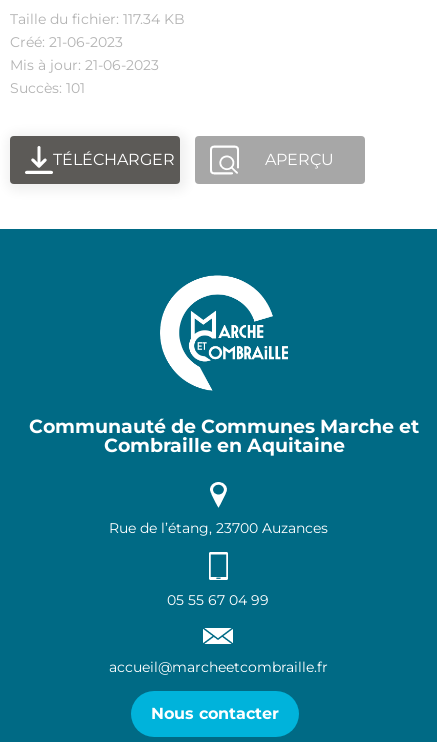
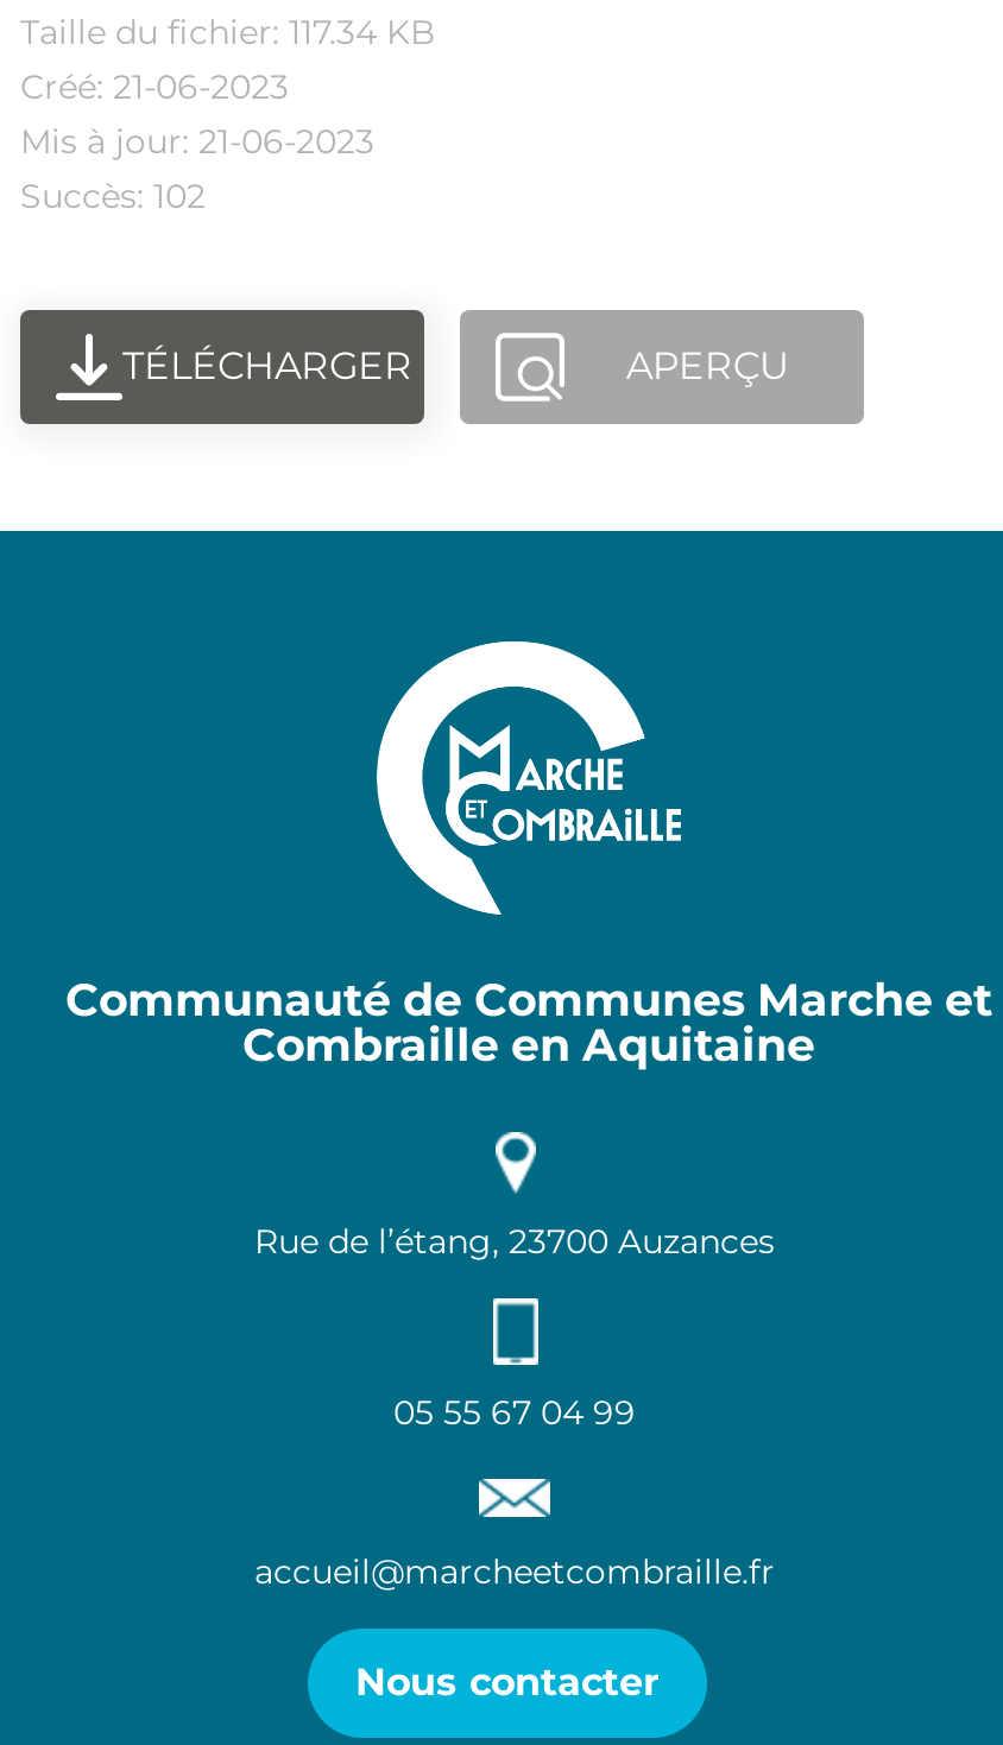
- Succès: 101
+ Succès: 102
